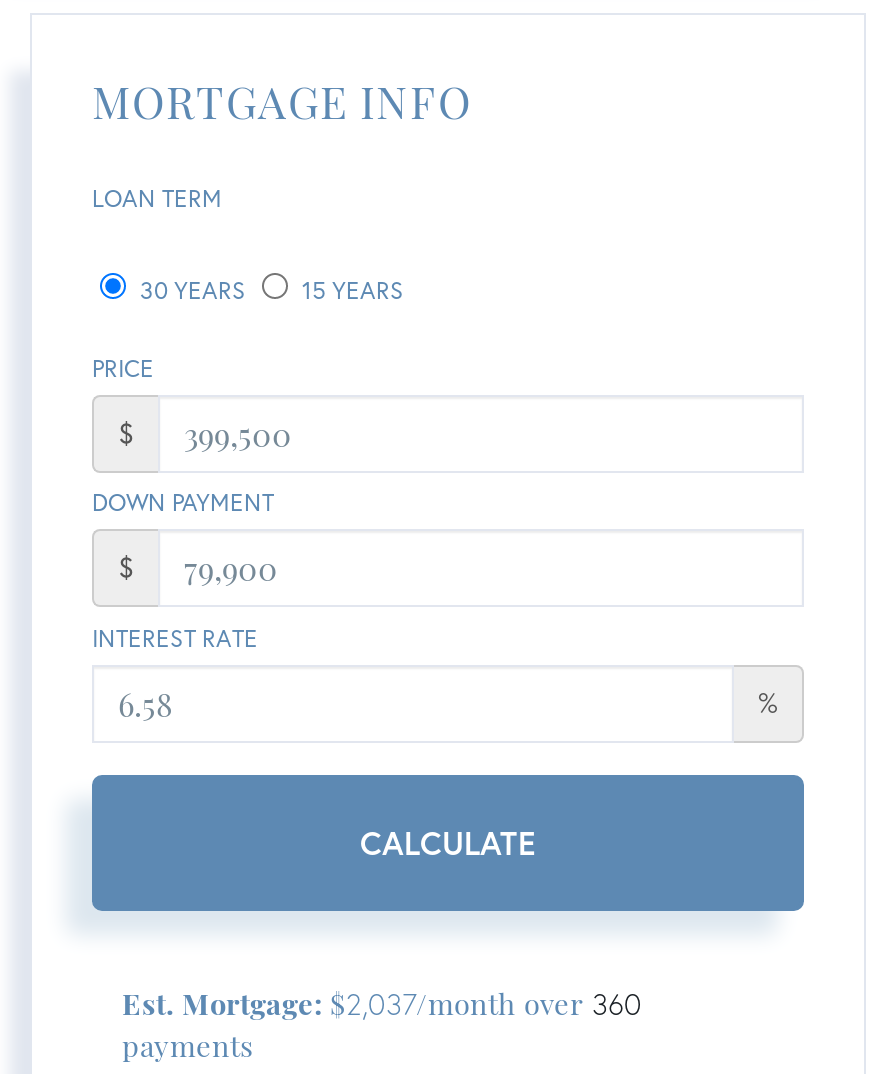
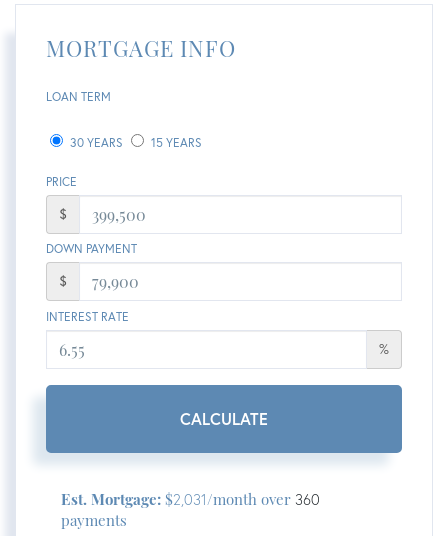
- Est. Mortgage: $2,037/month over 360
+ Est. Mortgage: $2,031/month over 360
